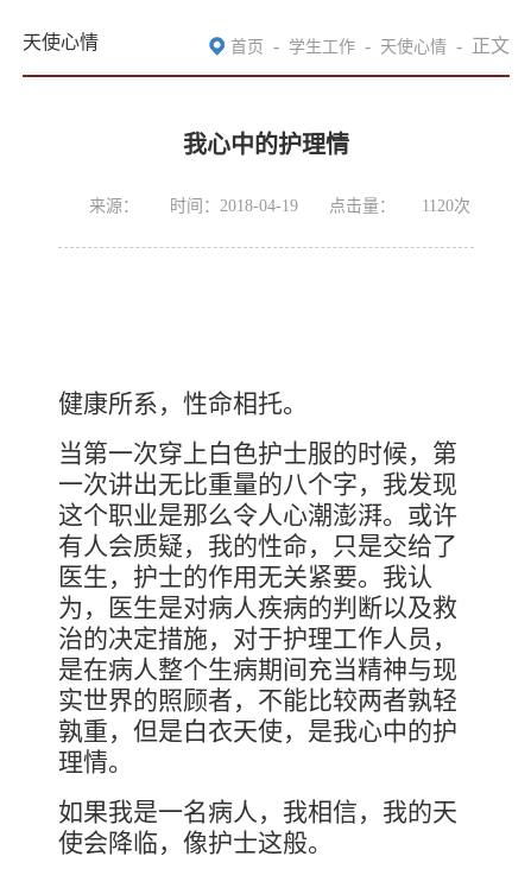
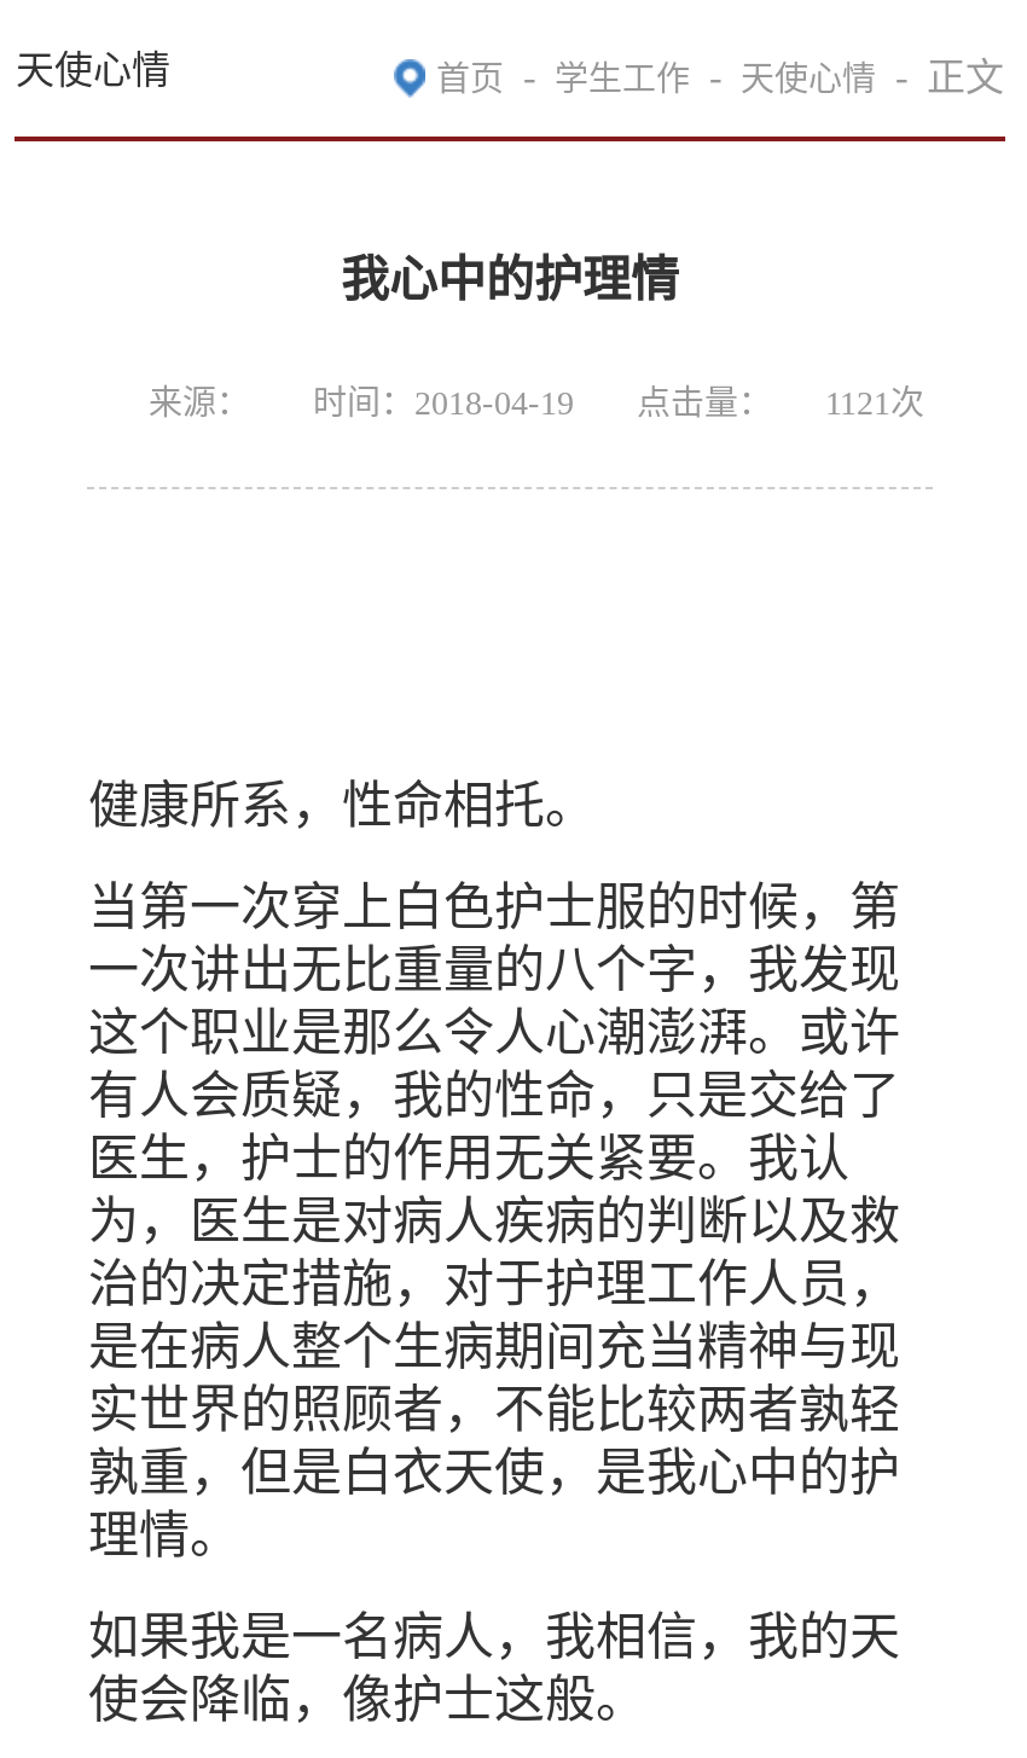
- 来源： 时间：2018-04-19 点击量： 1120次
+ 来源： 时间：2018-04-19 点击量： 1121次
